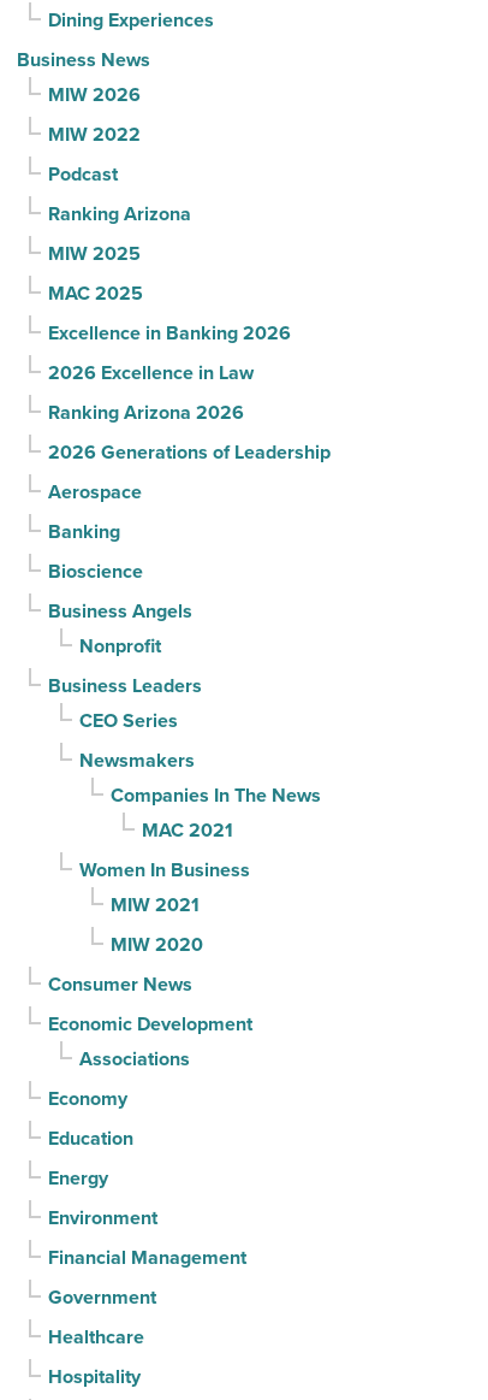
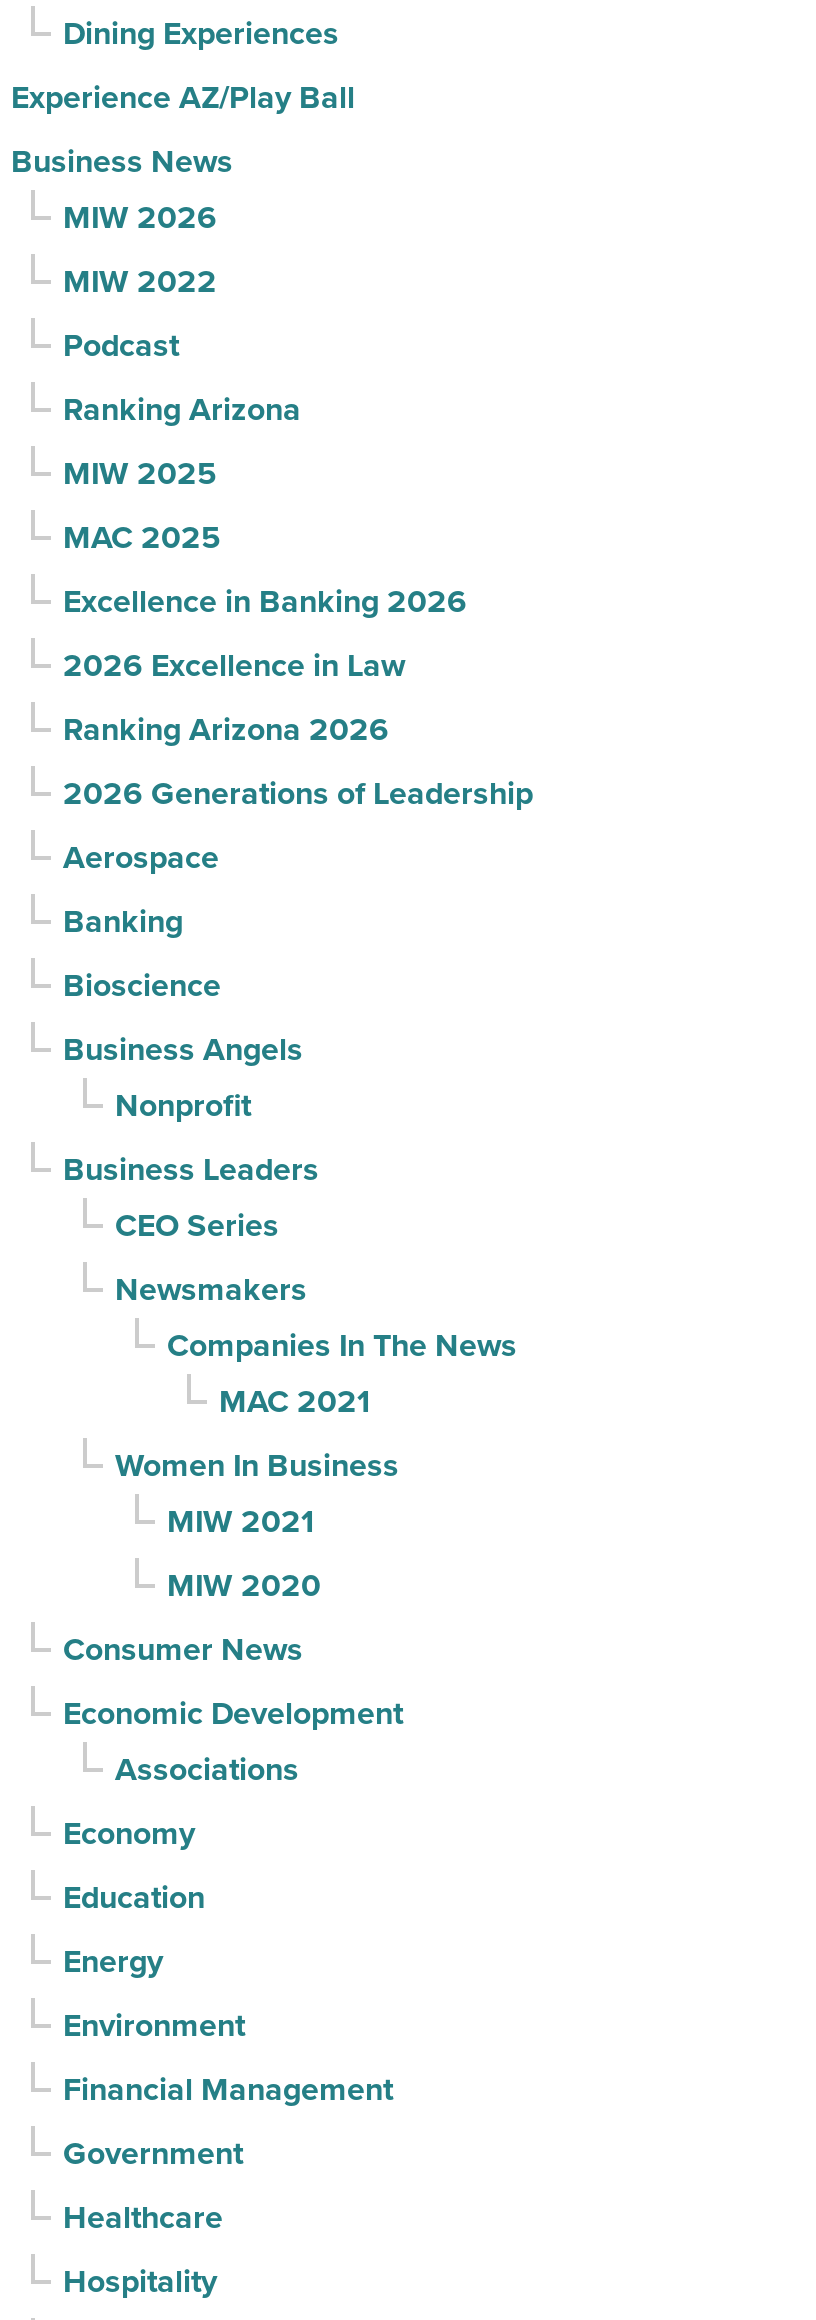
+ Experience AZ/Play Ball

moved down: Business News | MIW 2026 | MIW 2022 | ... | Business Angels | Nonprofit
